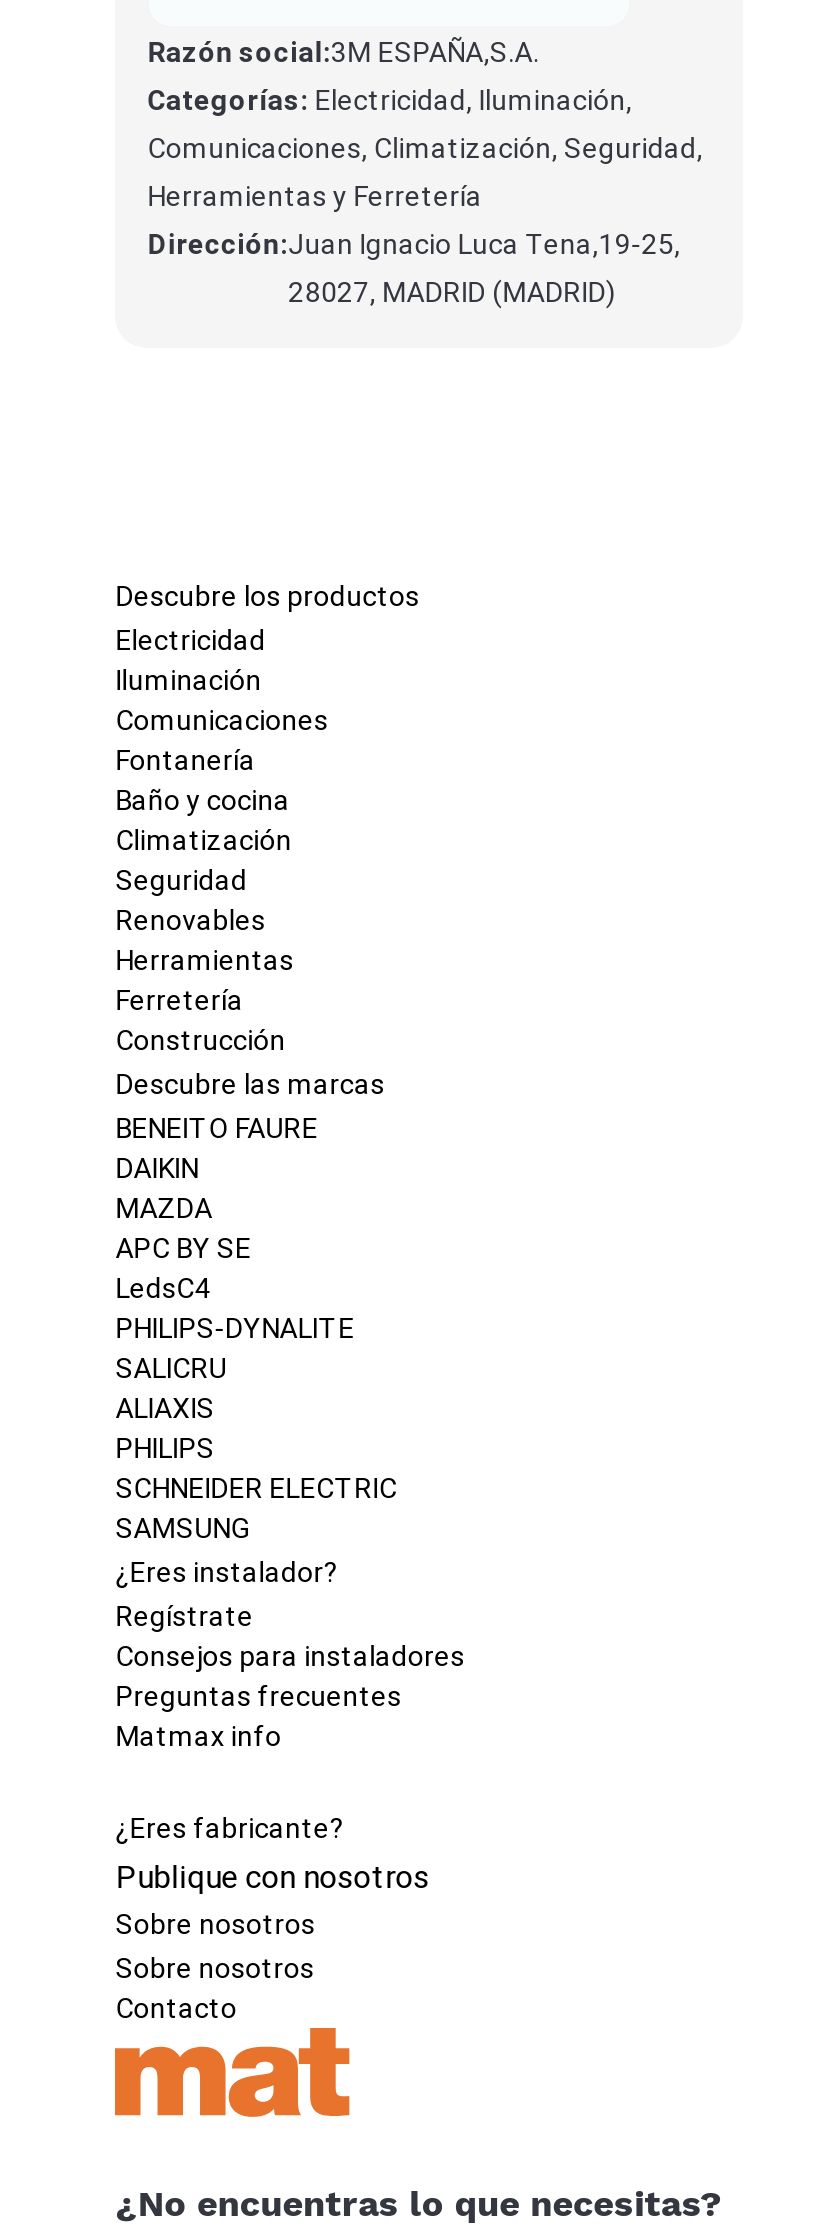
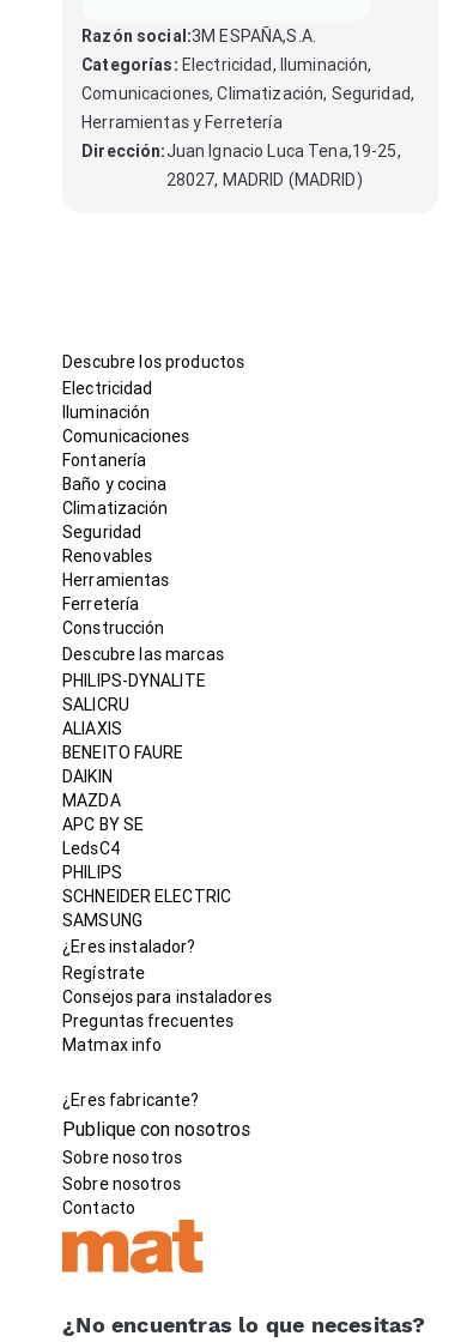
moved down: BENEITO FAURE | DAIKIN | MAZDA | APC BY SE | LedsC4

moved up: PHILIPS-DYNALITE | SALICRU | ALIAXIS
